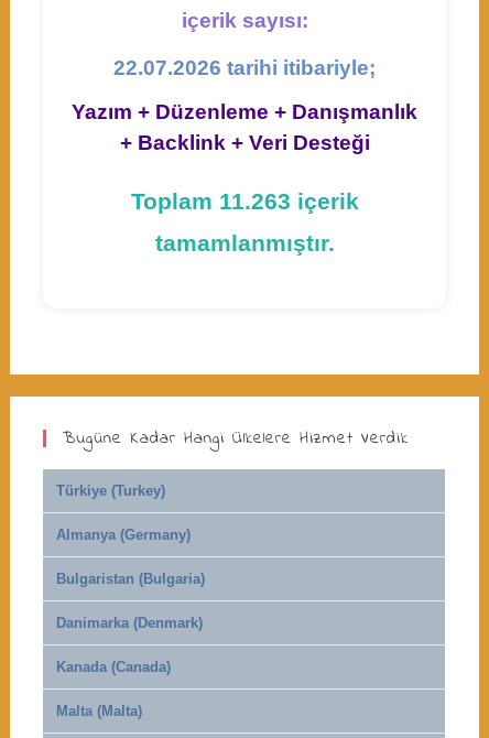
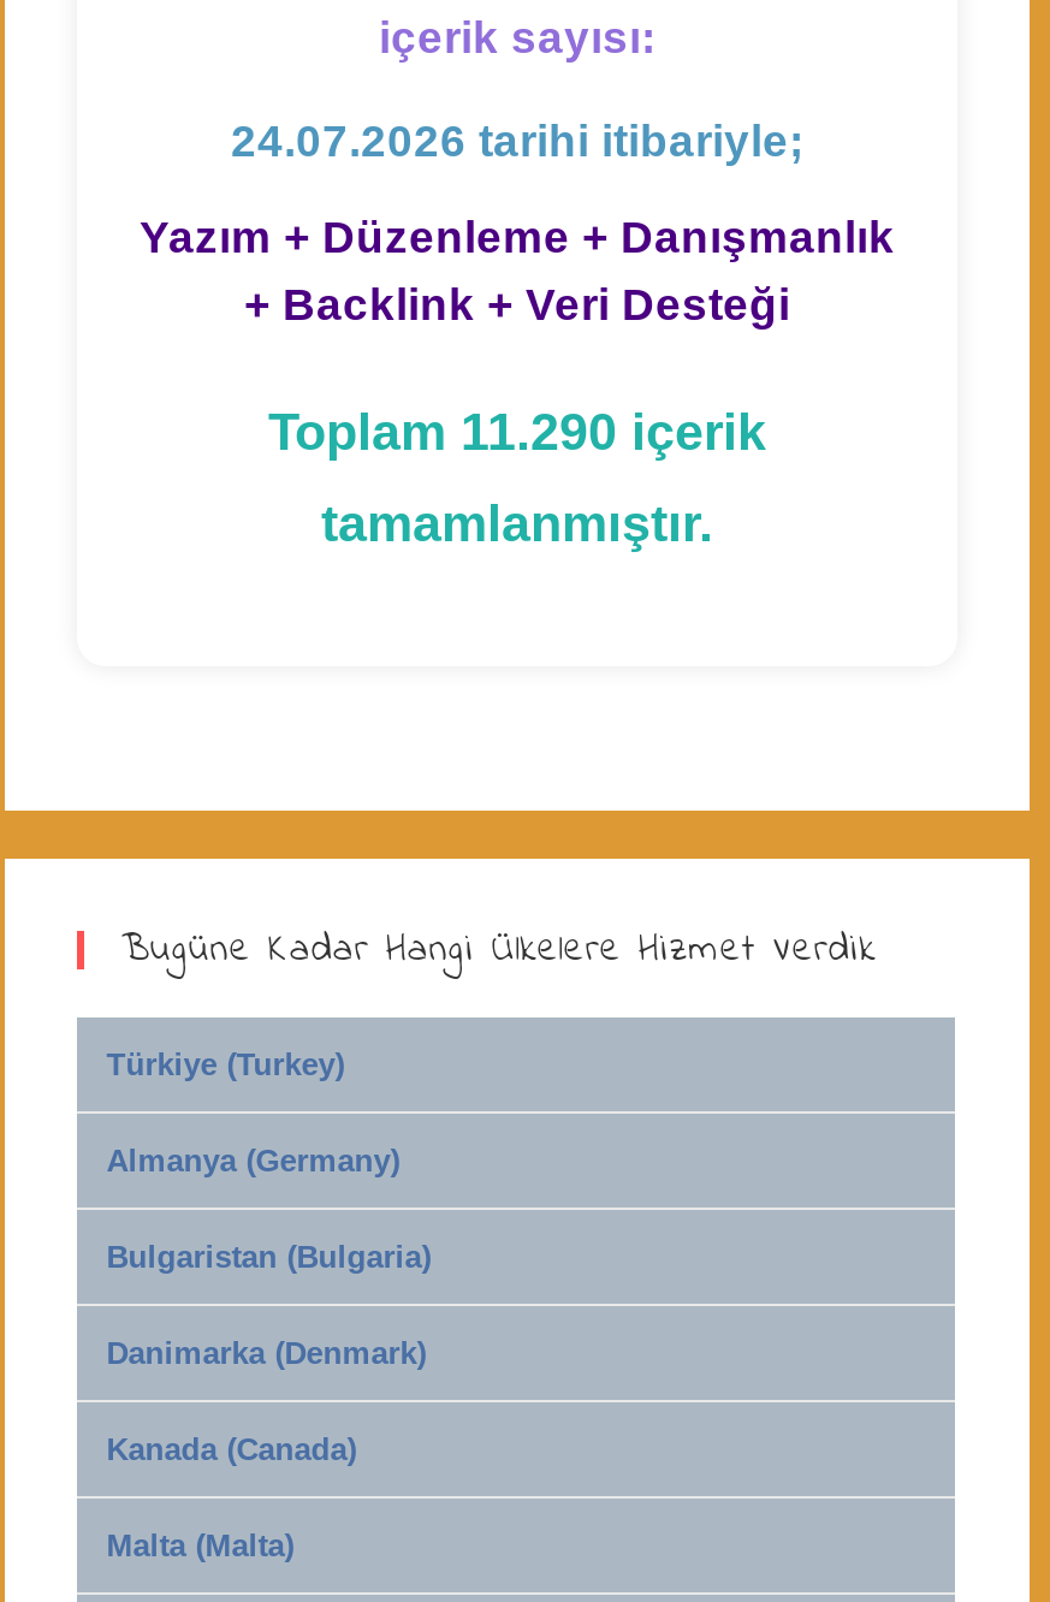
- 22.07.2026 tarihi itibariyle;
+ 24.07.2026 tarihi itibariyle;

- Toplam 11.263 içerik
+ Toplam 11.290 içerik
